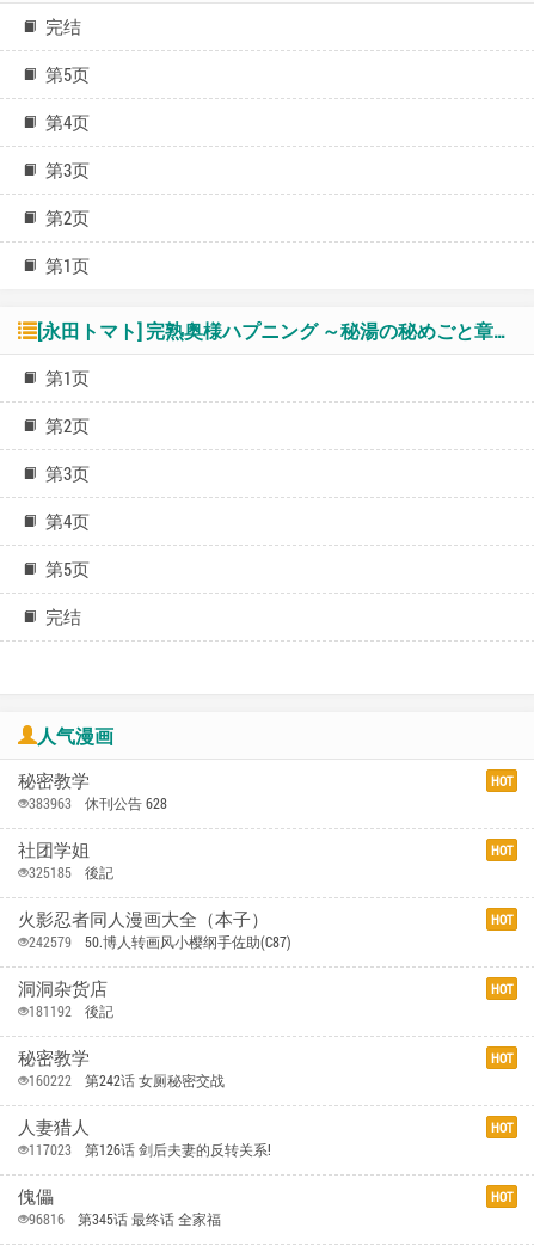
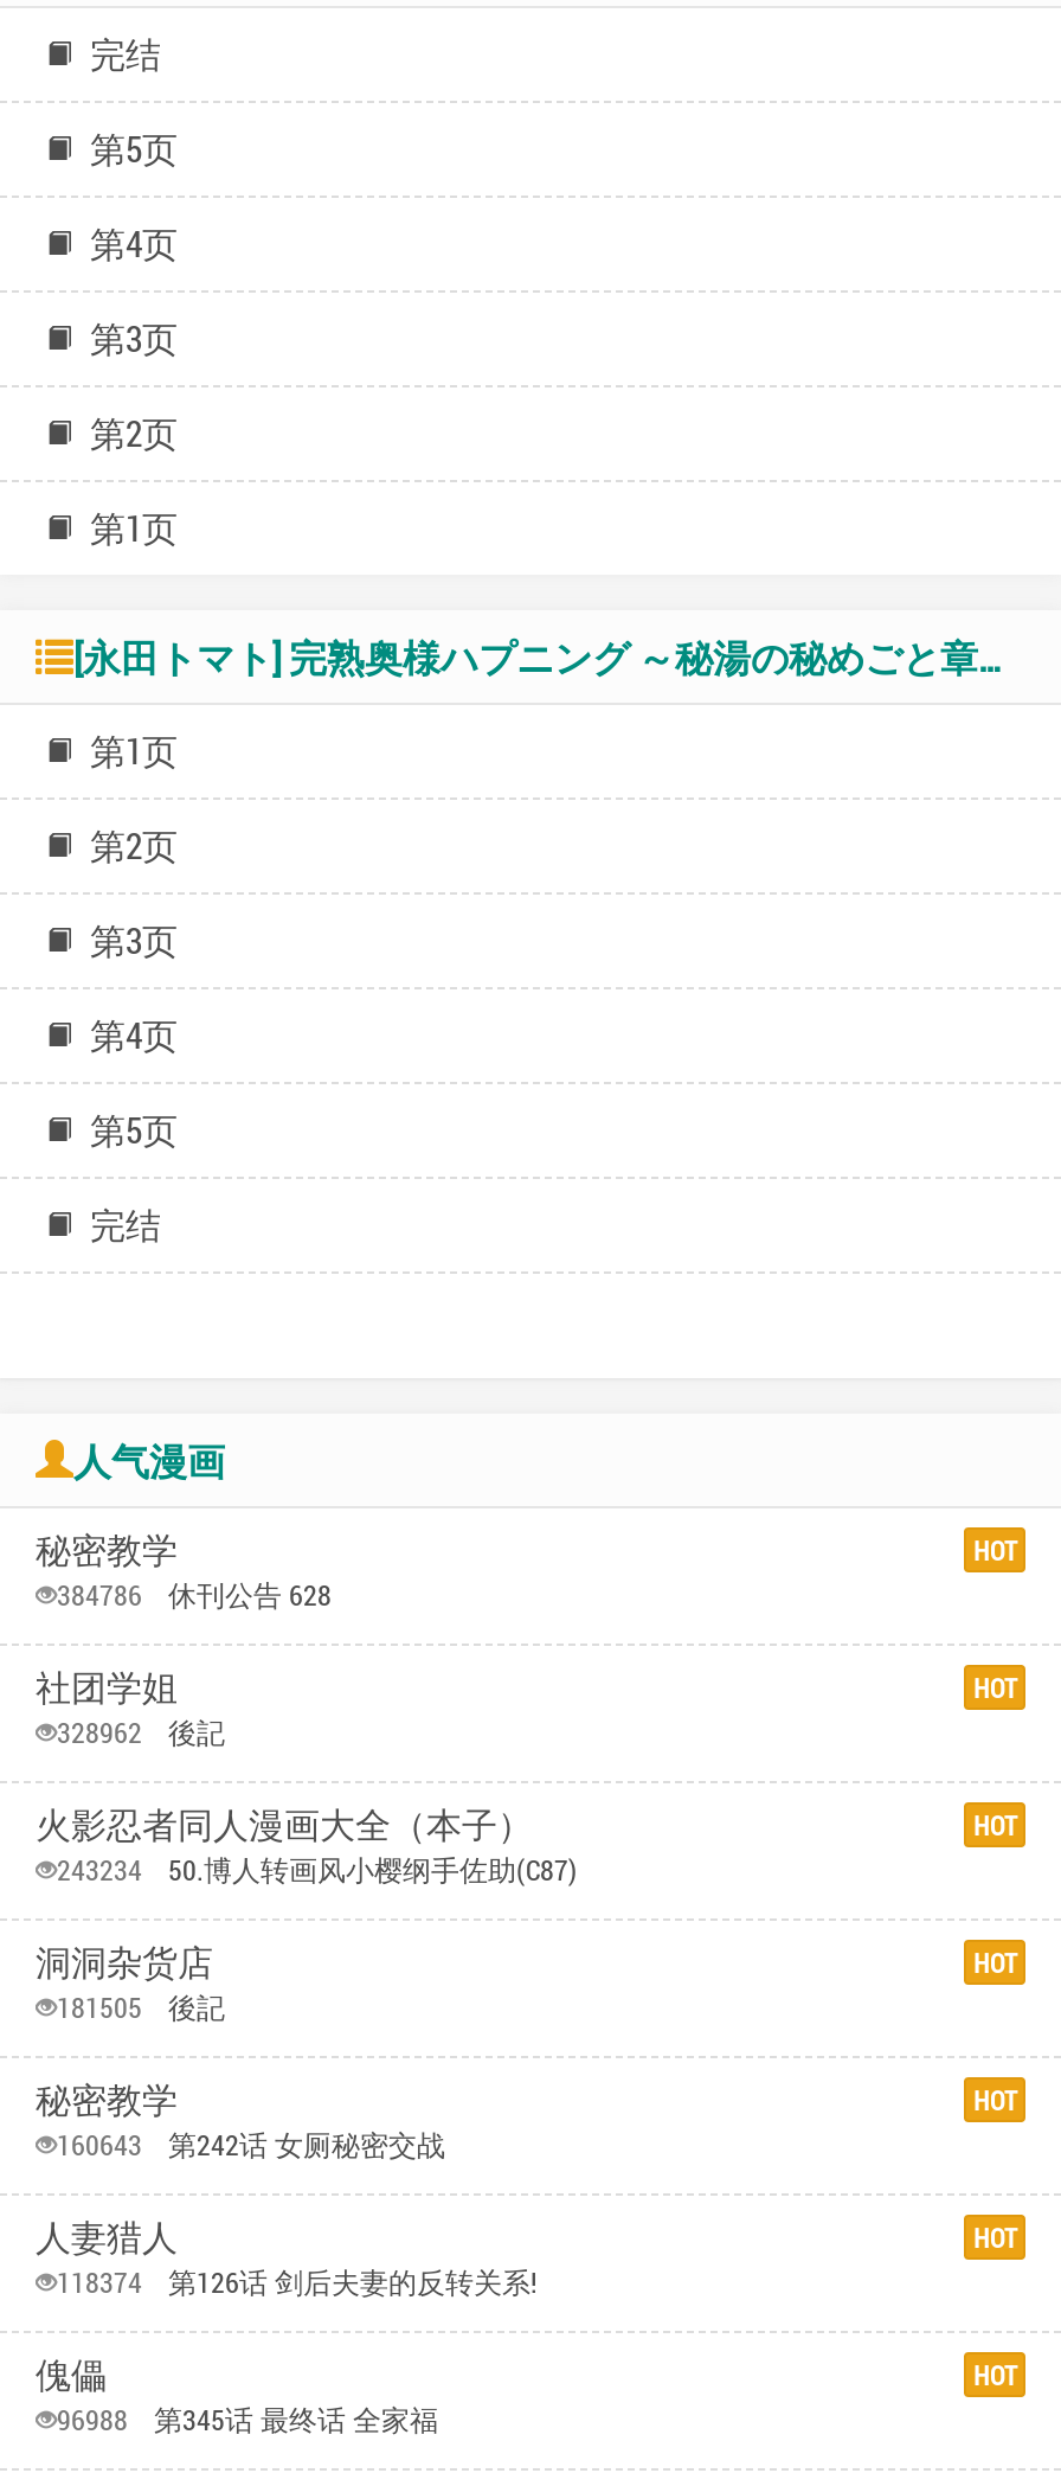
- 383963 休刊公告 628
+ 384786 休刊公告 628

- 325185 後記
+ 328962 後記

- 242579 50.博人转画风小樱纲手佐助(C87)
+ 243234 50.博人转画风小樱纲手佐助(C87)

- 181192 後記
+ 181505 後記

- 160222 第242话 女厕秘密交战
+ 160643 第242话 女厕秘密交战

- 117023 第126话 剑后夫妻的反转关系!
+ 118374 第126话 剑后夫妻的反转关系!

- 96816 第345话 最终话 全家福
+ 96988 第345话 最终话 全家福
